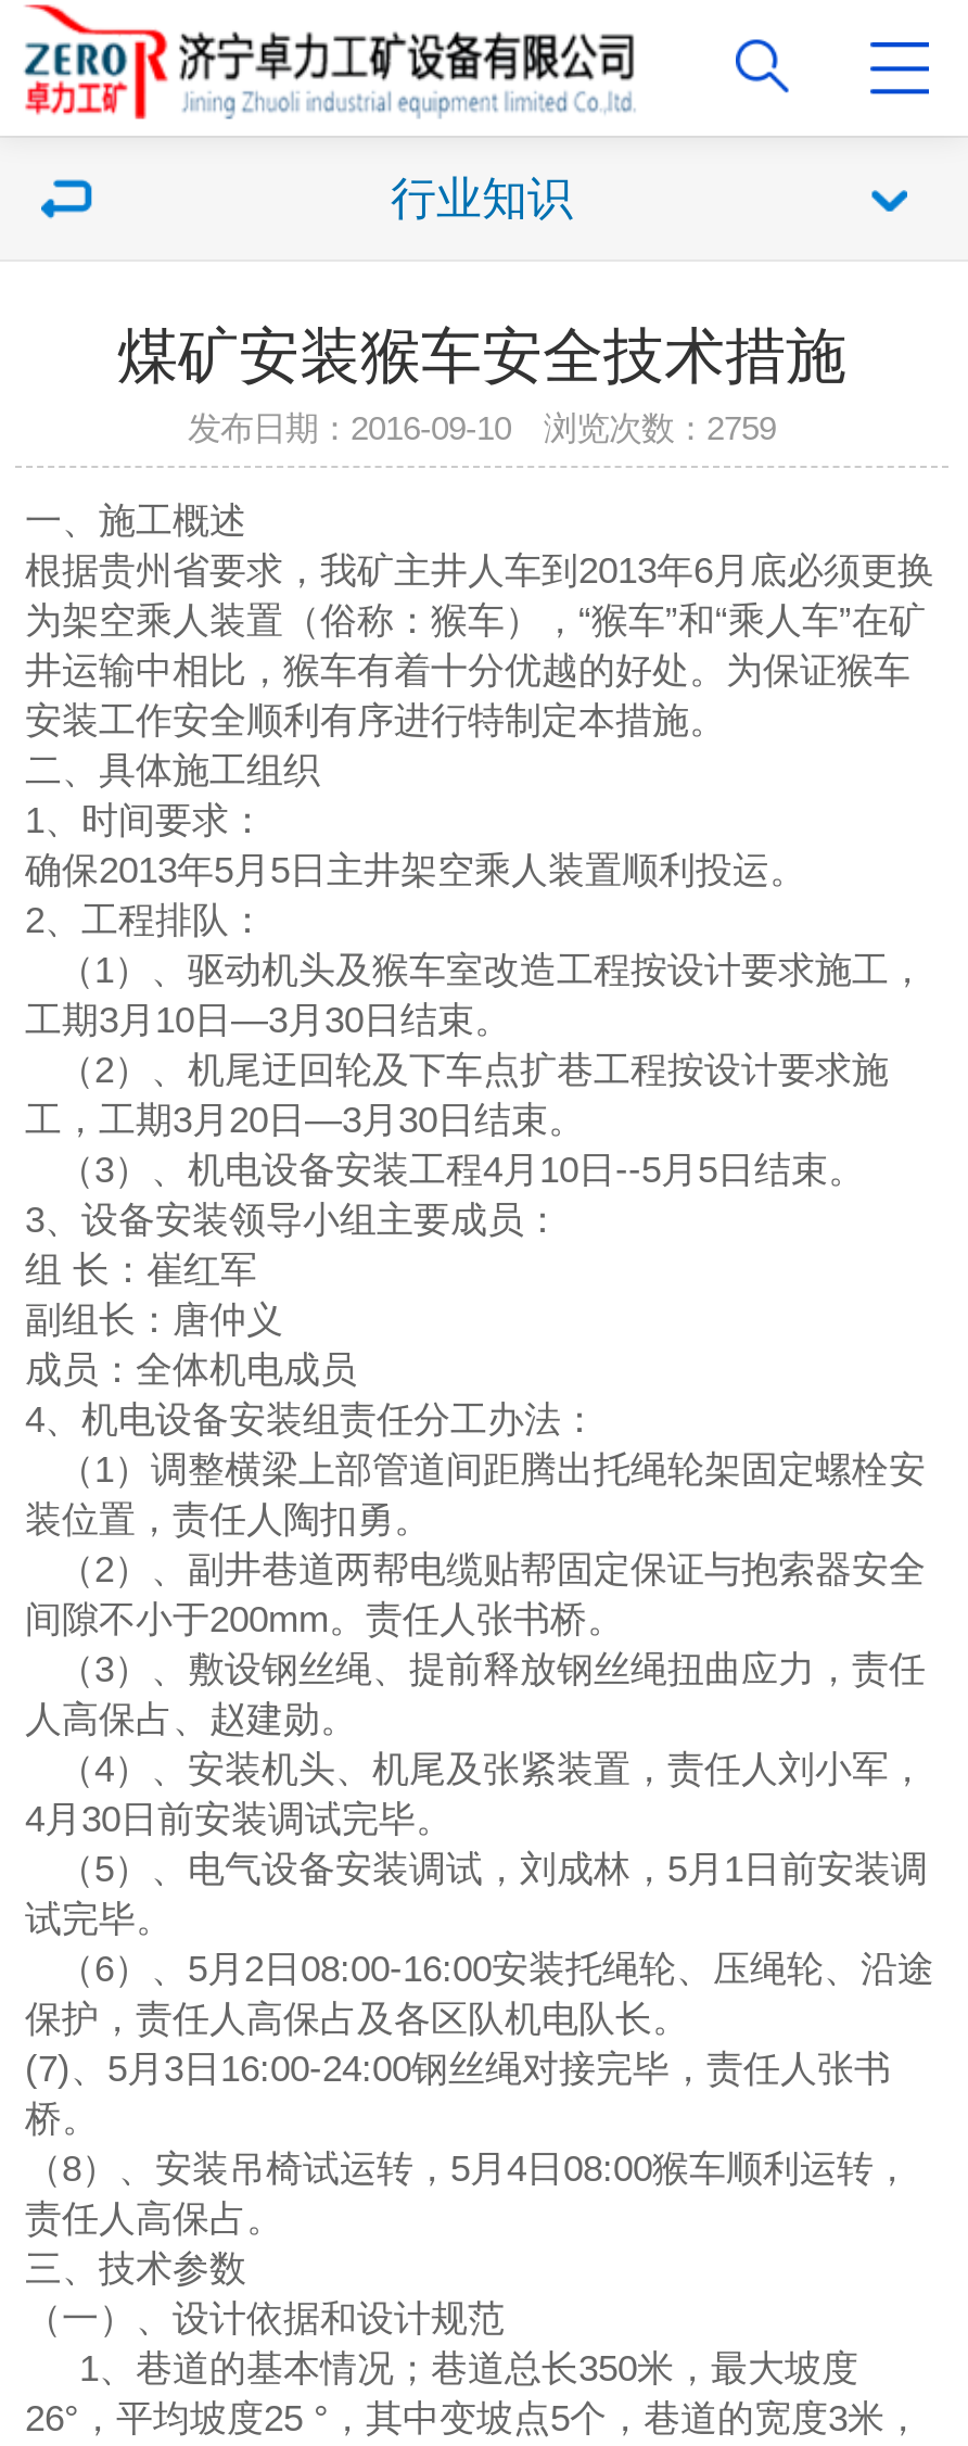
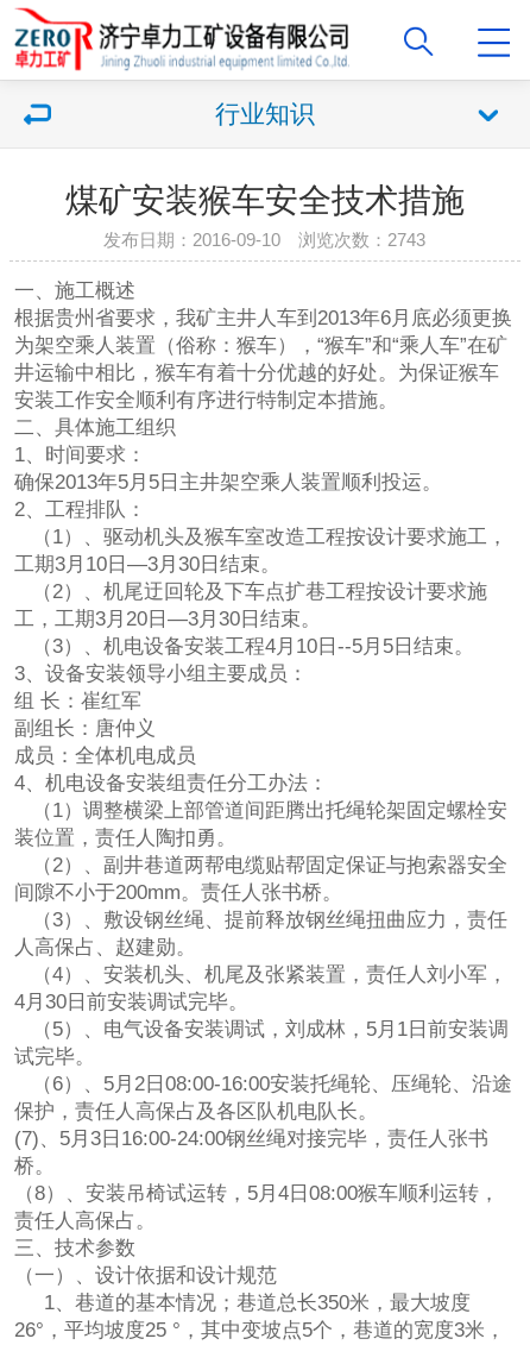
- 发布日期：2016-09-10 浏览次数：2759
+ 发布日期：2016-09-10 浏览次数：2743
